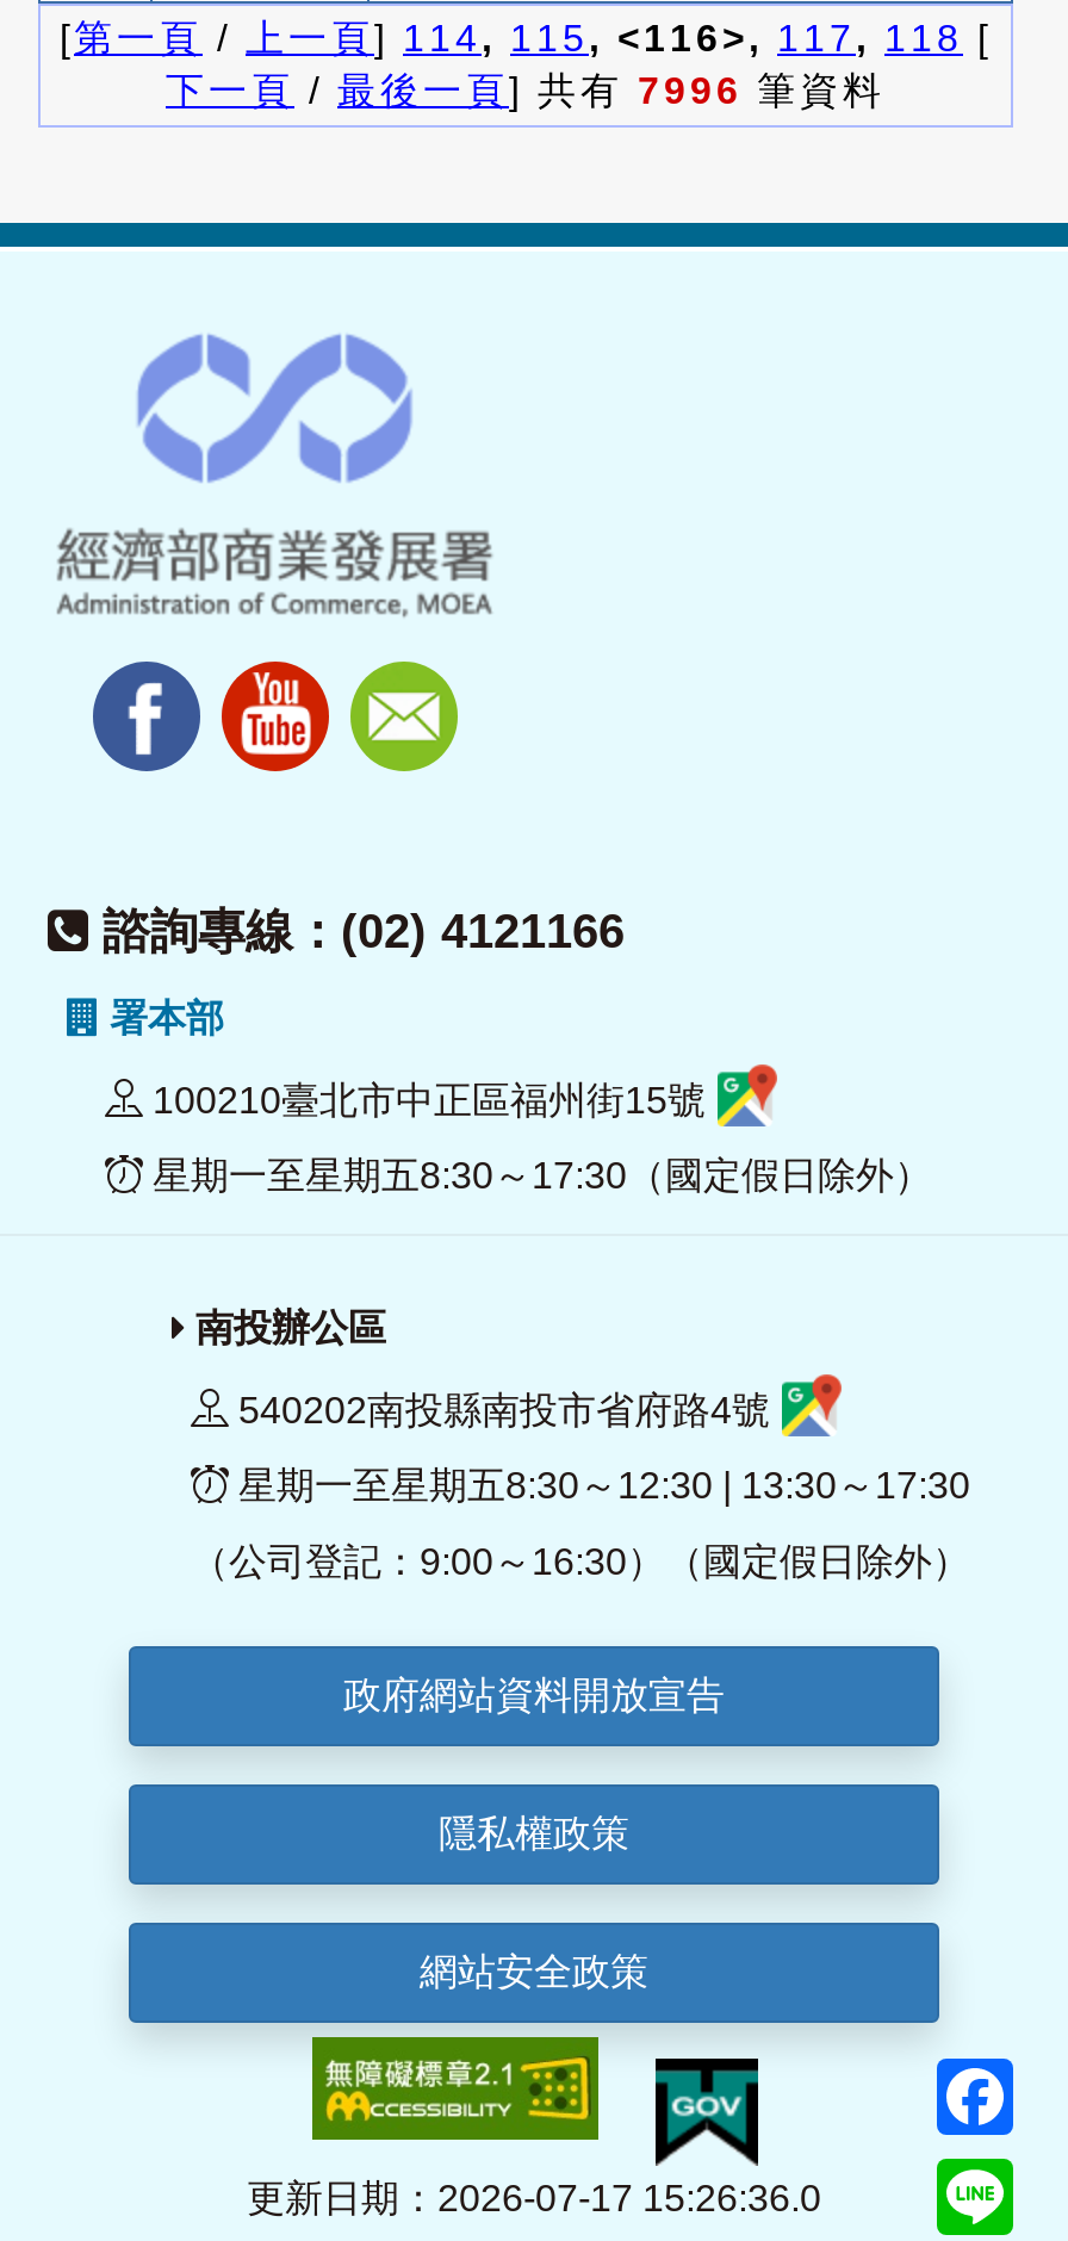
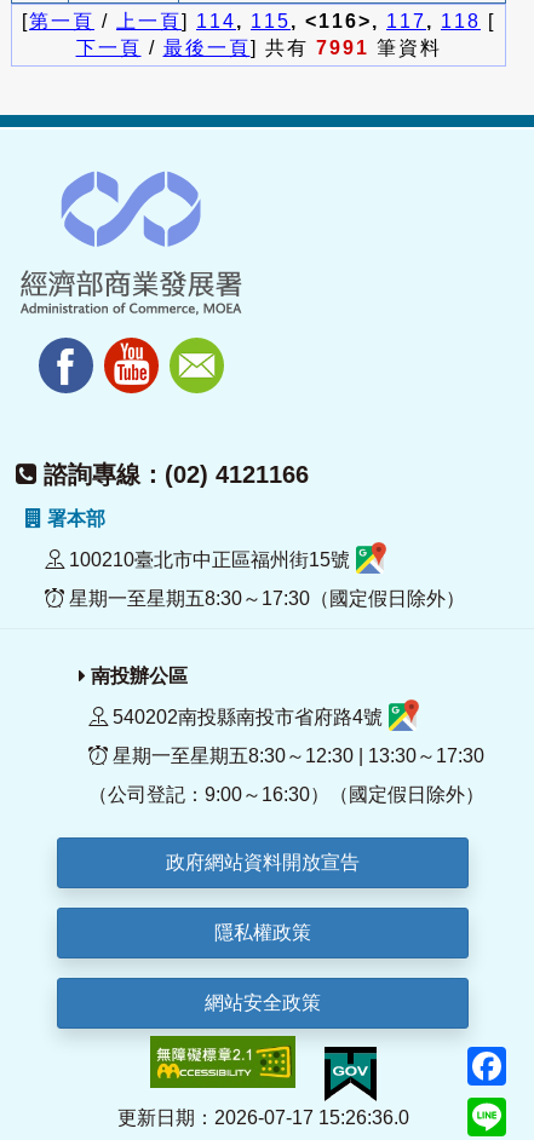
- 下一頁/最後一頁] 共有7996筆資料
+ 下一頁/最後一頁] 共有7991筆資料
